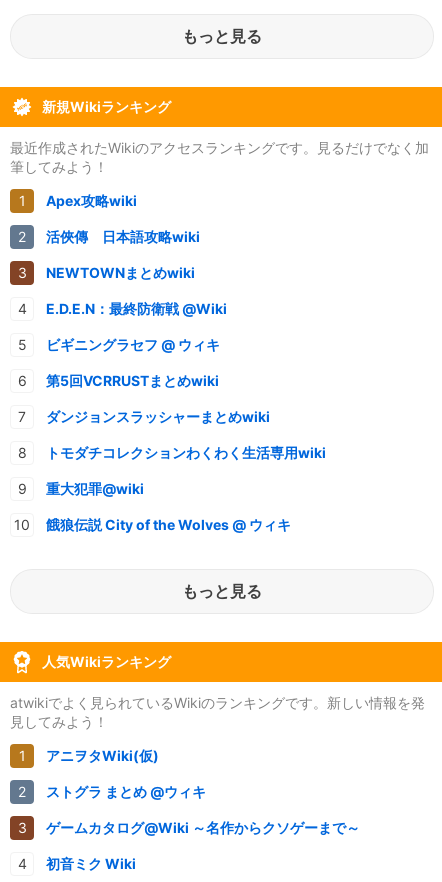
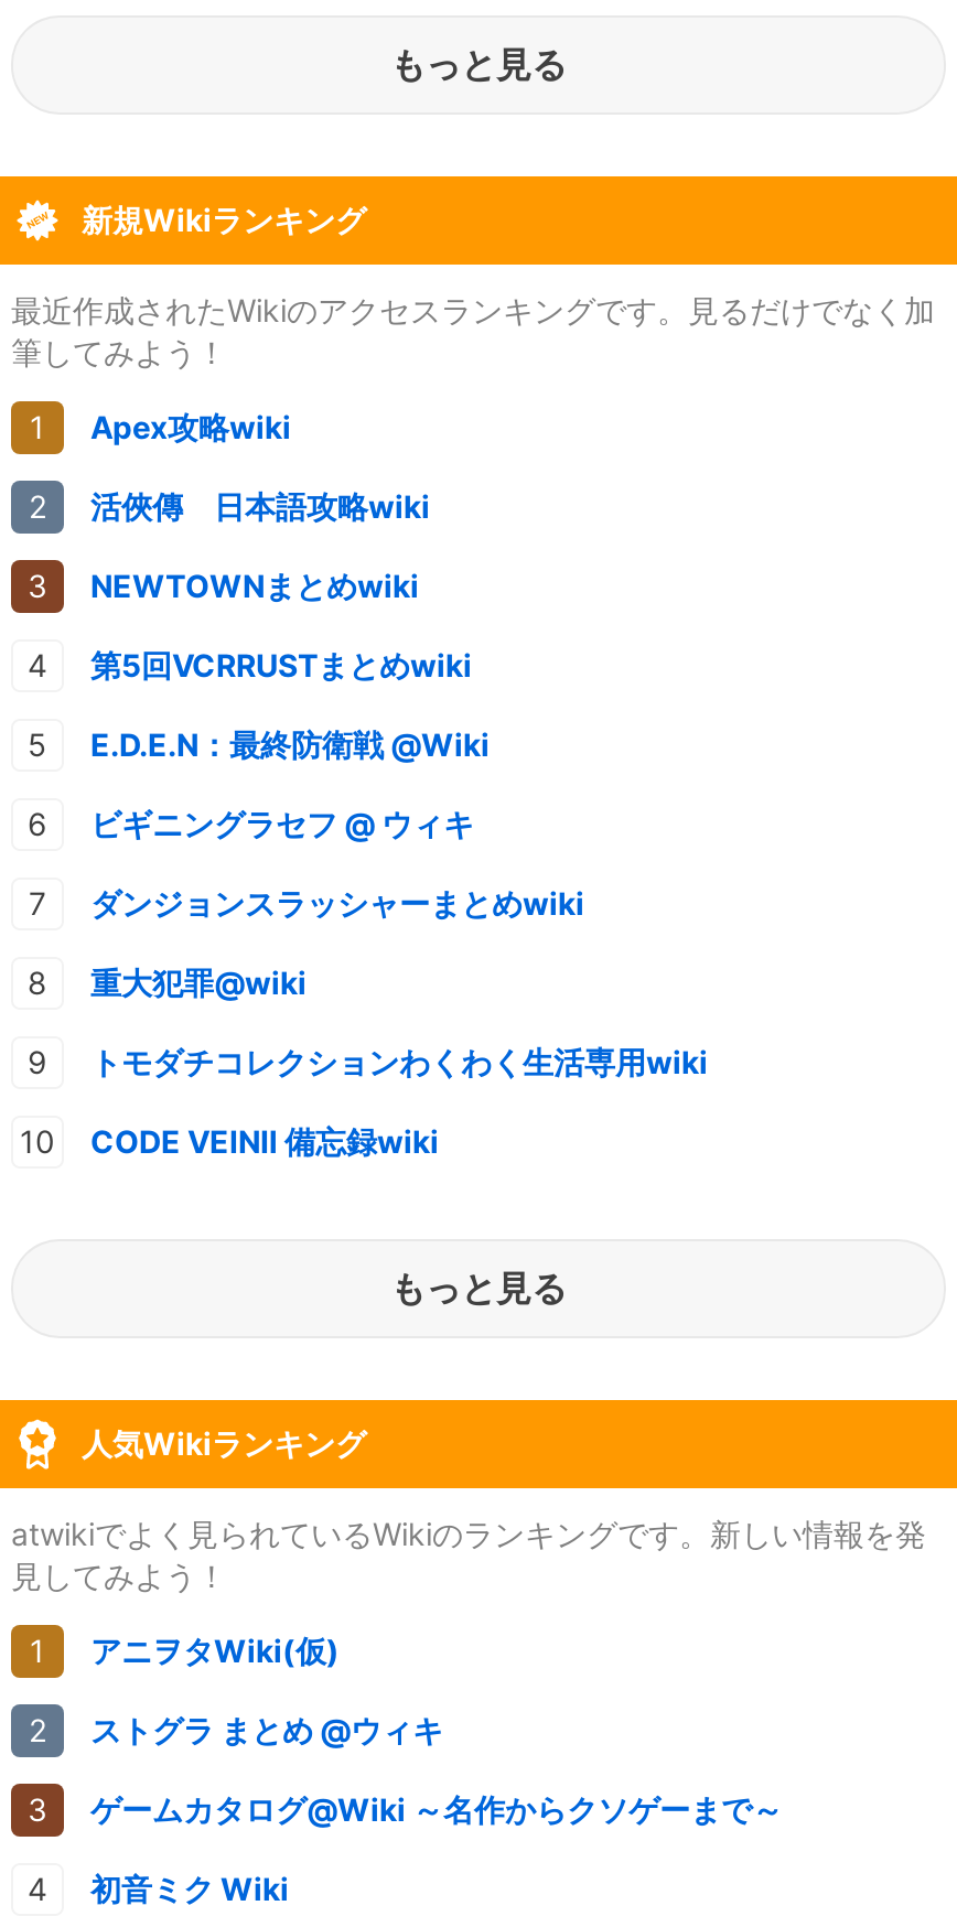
moved down: E.D.E.N：最終防衛戦 @Wiki | ビギニングラセフ @ ウィキ

moved up: 第5回VCRRUSTまとめwiki

moved down: トモダチコレクションわくわく生活専用wiki

moved up: 重大犯罪@wiki

- 餓狼伝説 City of the Wolves @ ウィキ
+ CODE VEINⅡ 備忘録wiki
